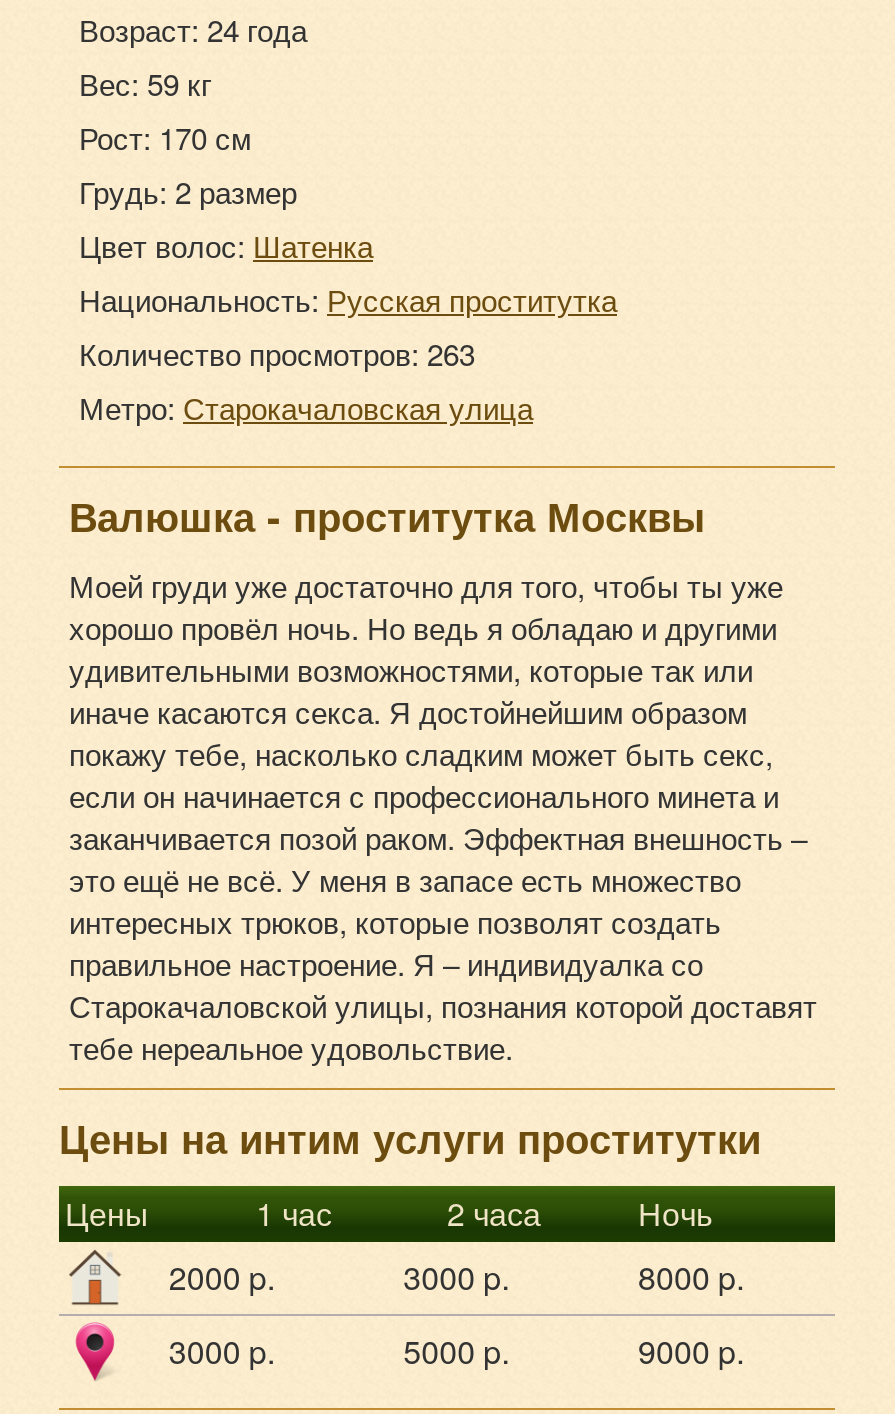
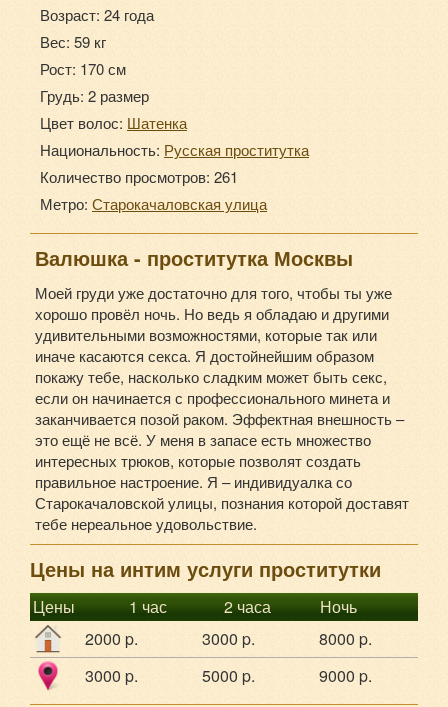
- Количество просмотров: 263
+ Количество просмотров: 261
